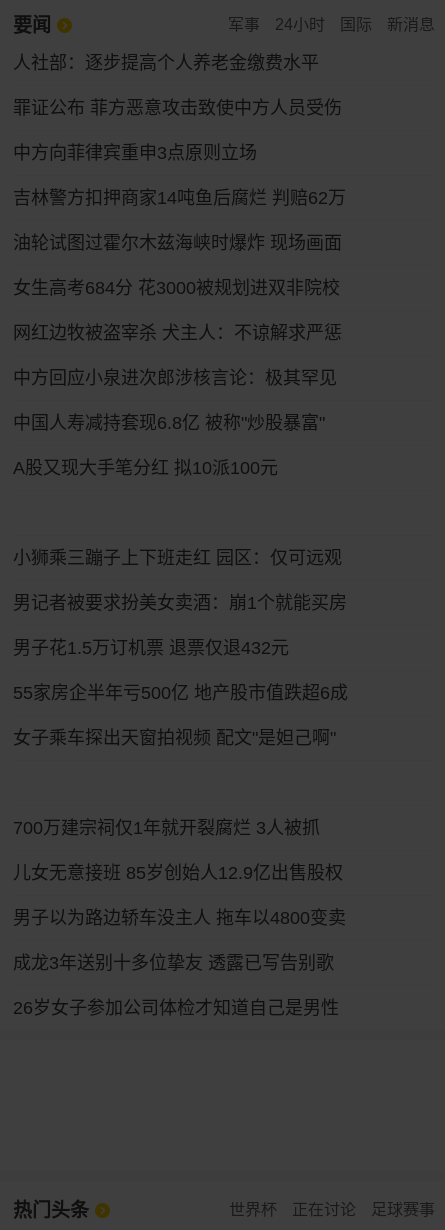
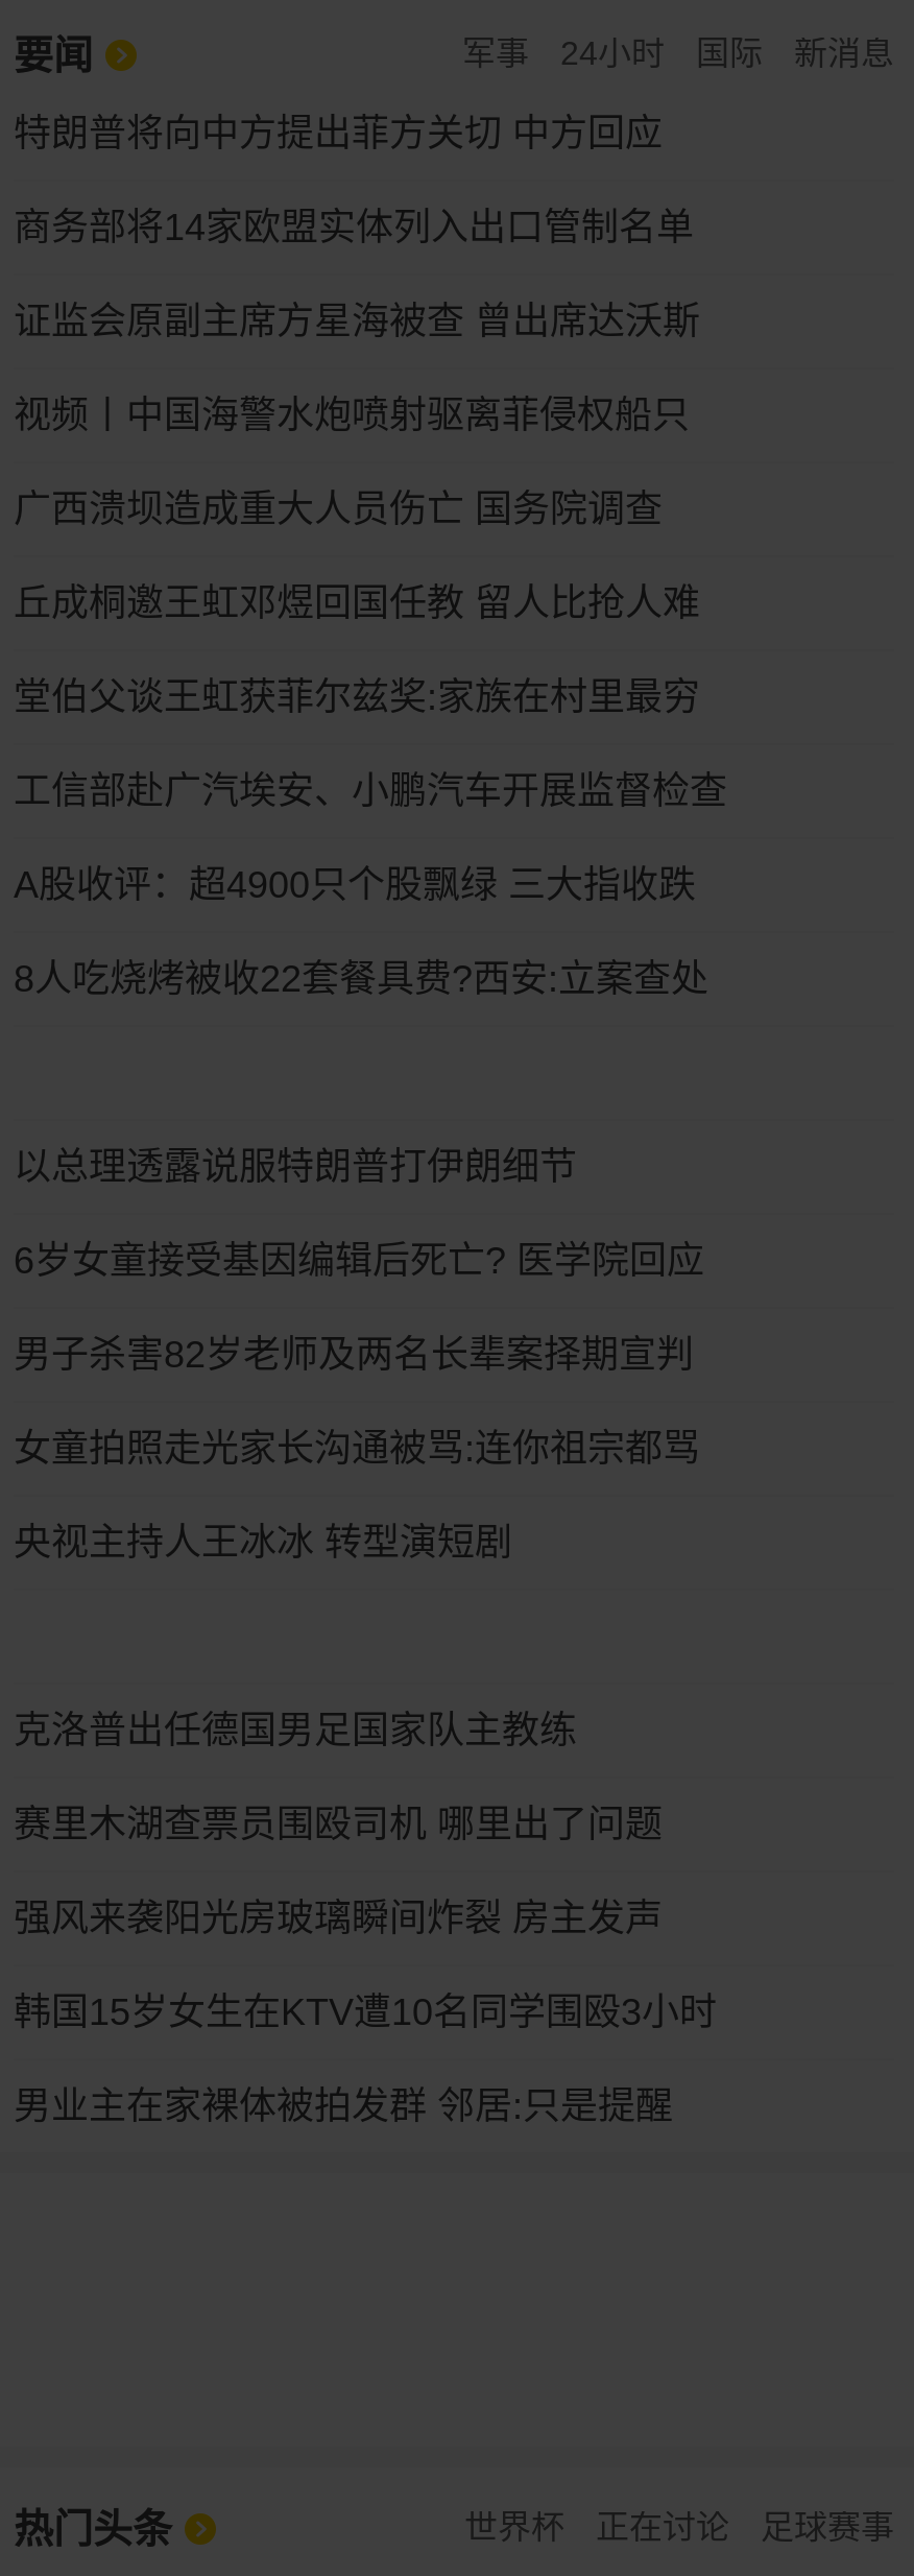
- 人社部：逐步提高个人养老金缴费水平
+ 特朗普将向中方提出菲方关切 中方回应

- 罪证公布 菲方恶意攻击致使中方人员受伤
+ 商务部将14家欧盟实体列入出口管制名单

- 中方向菲律宾重申3点原则立场
+ 证监会原副主席方星海被查 曾出席达沃斯

- 吉林警方扣押商家14吨鱼后腐烂 判赔62万
+ 视频丨中国海警水炮喷射驱离菲侵权船只

- 油轮试图过霍尔木兹海峡时爆炸 现场画面
+ 广西溃坝造成重大人员伤亡 国务院调查

- 女生高考684分 花3000被规划进双非院校
+ 丘成桐邀王虹邓煜回国任教 留人比抢人难

- 网红边牧被盗宰杀 犬主人：不谅解求严惩
+ 堂伯父谈王虹获菲尔兹奖:家族在村里最穷

- 中方回应小泉进次郎涉核言论：极其罕见
+ 工信部赴广汽埃安、小鹏汽车开展监督检查

- 中国人寿减持套现6.8亿 被称"炒股暴富"
+ A股收评：超4900只个股飘绿 三大指收跌

- A股又现大手笔分红 拟10派100元
+ 8人吃烧烤被收22套餐具费?西安:立案查处

- 小狮乘三蹦子上下班走红 园区：仅可远观
+ 以总理透露说服特朗普打伊朗细节

- 男记者被要求扮美女卖酒：崩1个就能买房
+ 6岁女童接受基因编辑后死亡? 医学院回应

- 男子花1.5万订机票 退票仅退432元
+ 男子杀害82岁老师及两名长辈案择期宣判

- 55家房企半年亏500亿 地产股市值跌超6成
+ 女童拍照走光家长沟通被骂:连你祖宗都骂

- 女子乘车探出天窗拍视频 配文"是妲己啊"
+ 央视主持人王冰冰 转型演短剧

- 700万建宗祠仅1年就开裂腐烂 3人被抓
+ 克洛普出任德国男足国家队主教练

- 儿女无意接班 85岁创始人12.9亿出售股权
+ 赛里木湖查票员围殴司机 哪里出了问题

- 男子以为路边轿车没主人 拖车以4800变卖
+ 强风来袭阳光房玻璃瞬间炸裂 房主发声

- 成龙3年送别十多位挚友 透露已写告别歌
+ 韩国15岁女生在KTV遭10名同学围殴3小时

- 26岁女子参加公司体检才知道自己是男性
+ 男业主在家裸体被拍发群 邻居:只是提醒
